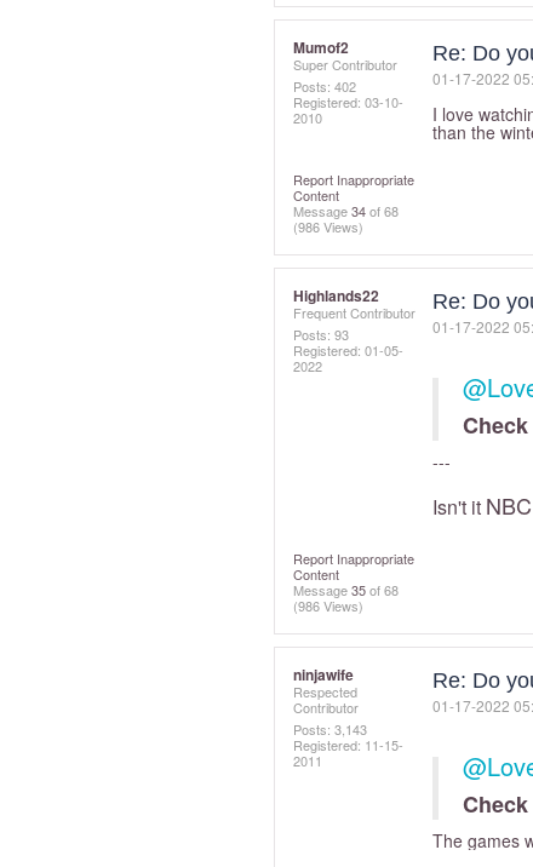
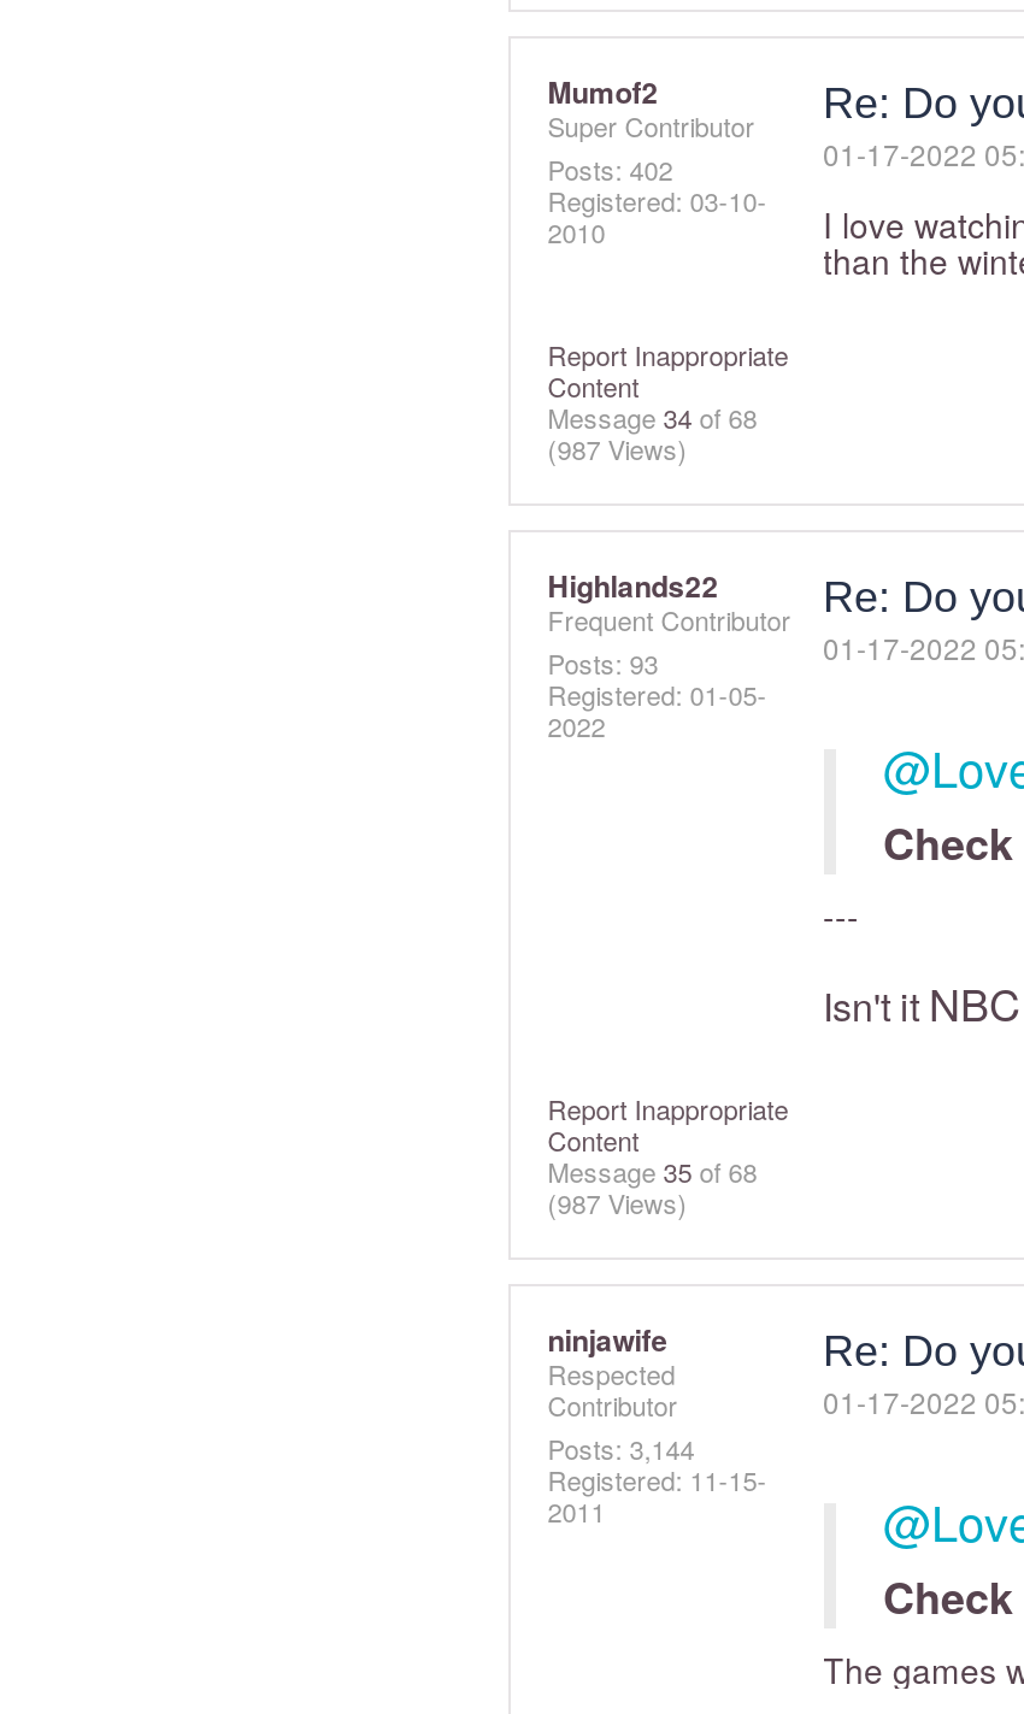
- (986 Views)
+ (987 Views)

- (986 Views)
+ (987 Views)

- Posts: 3,143
+ Posts: 3,144
